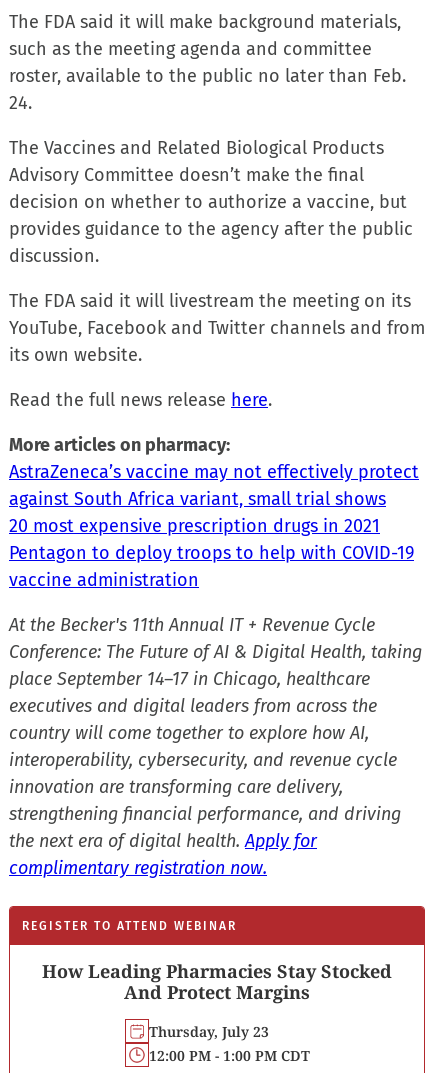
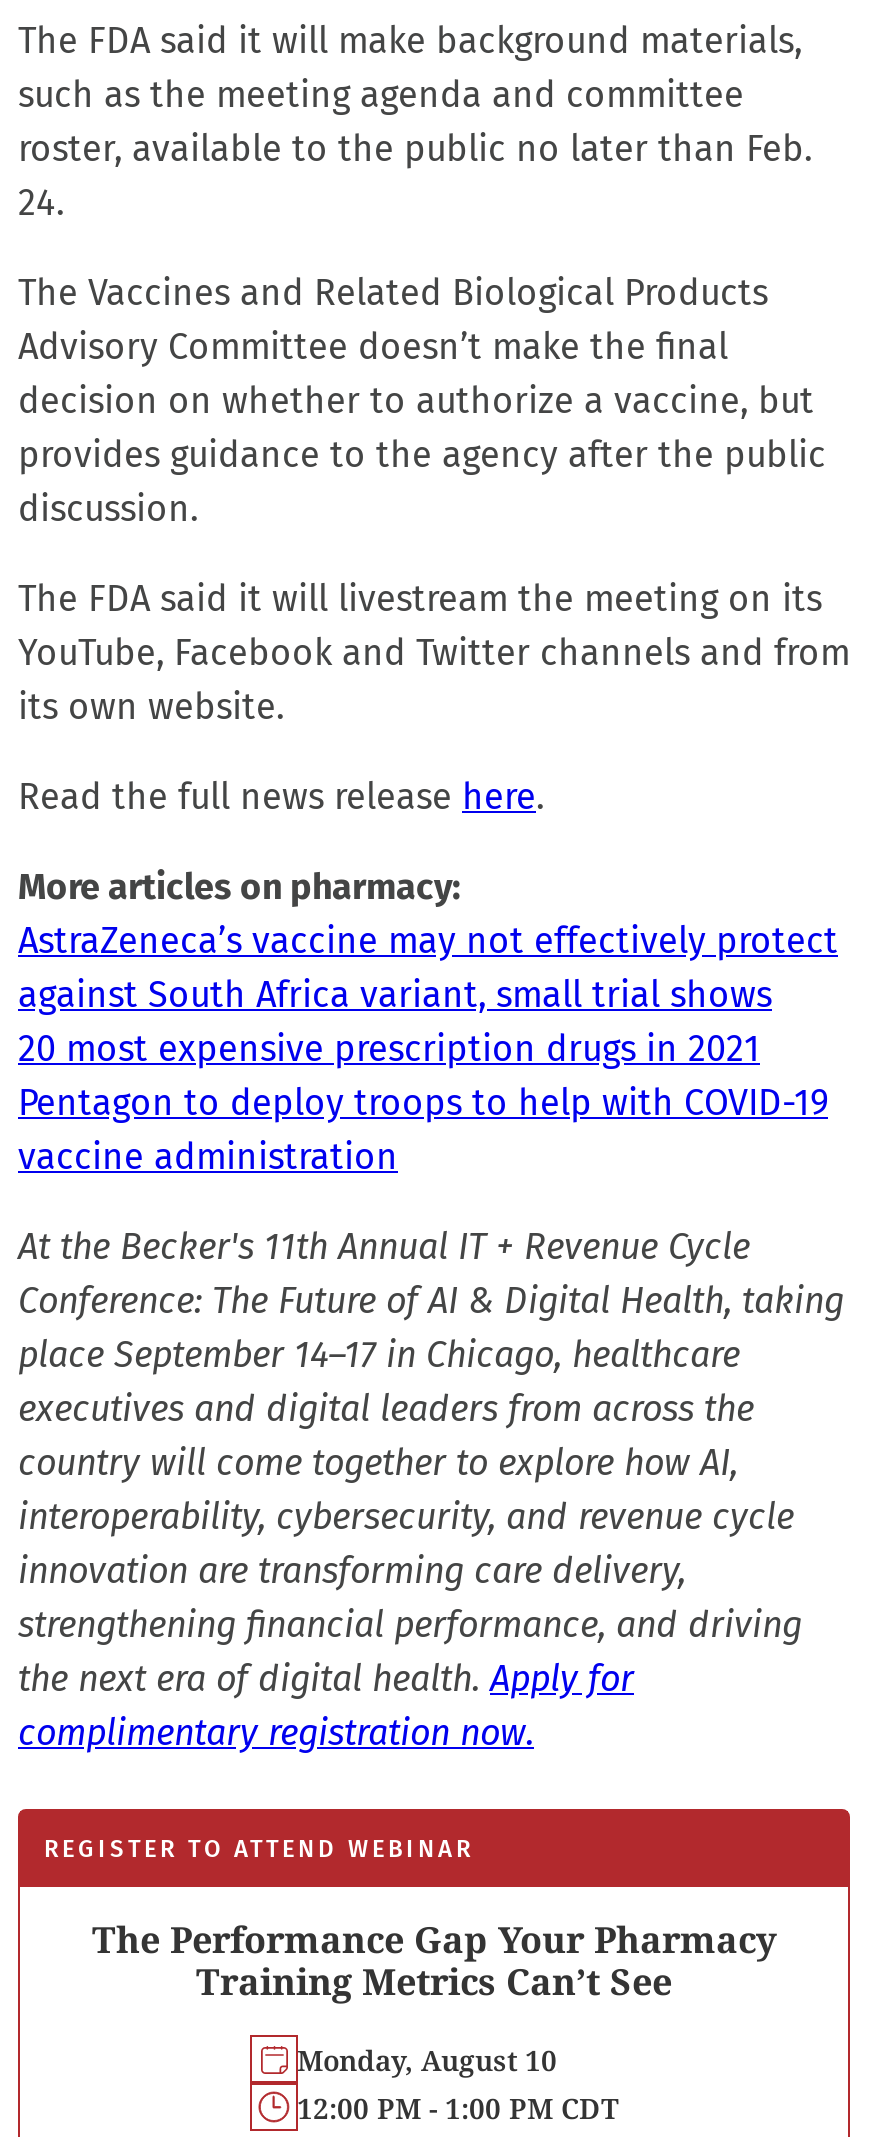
- How Leading Pharmacies Stay Stocked
- And Protect Margins
+ The Performance Gap Your Pharmacy
+ Training Metrics Can’t See

- Thursday, July 23
+ Monday, August 10
